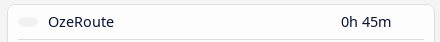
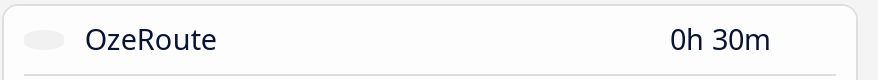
- 0h 45m
+ 0h 30m
